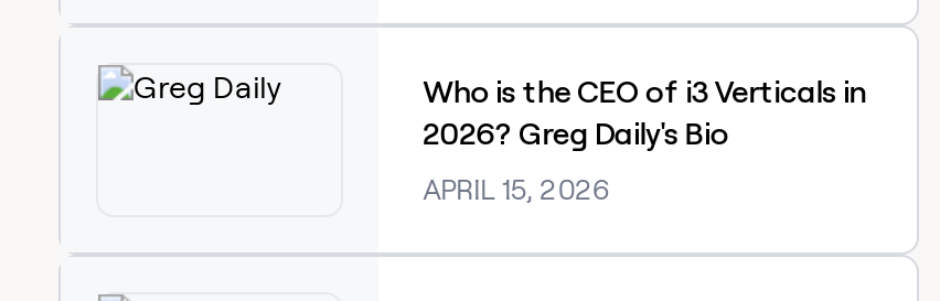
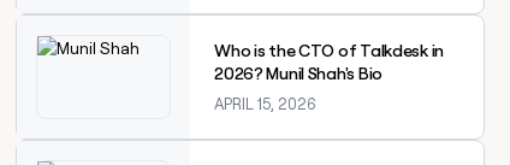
- Who is the CEO of i3 Verticals in
- 2026? Greg Daily's Bio
+ Who is the CTO of Talkdesk in
+ 2026? Munil Shah's Bio
